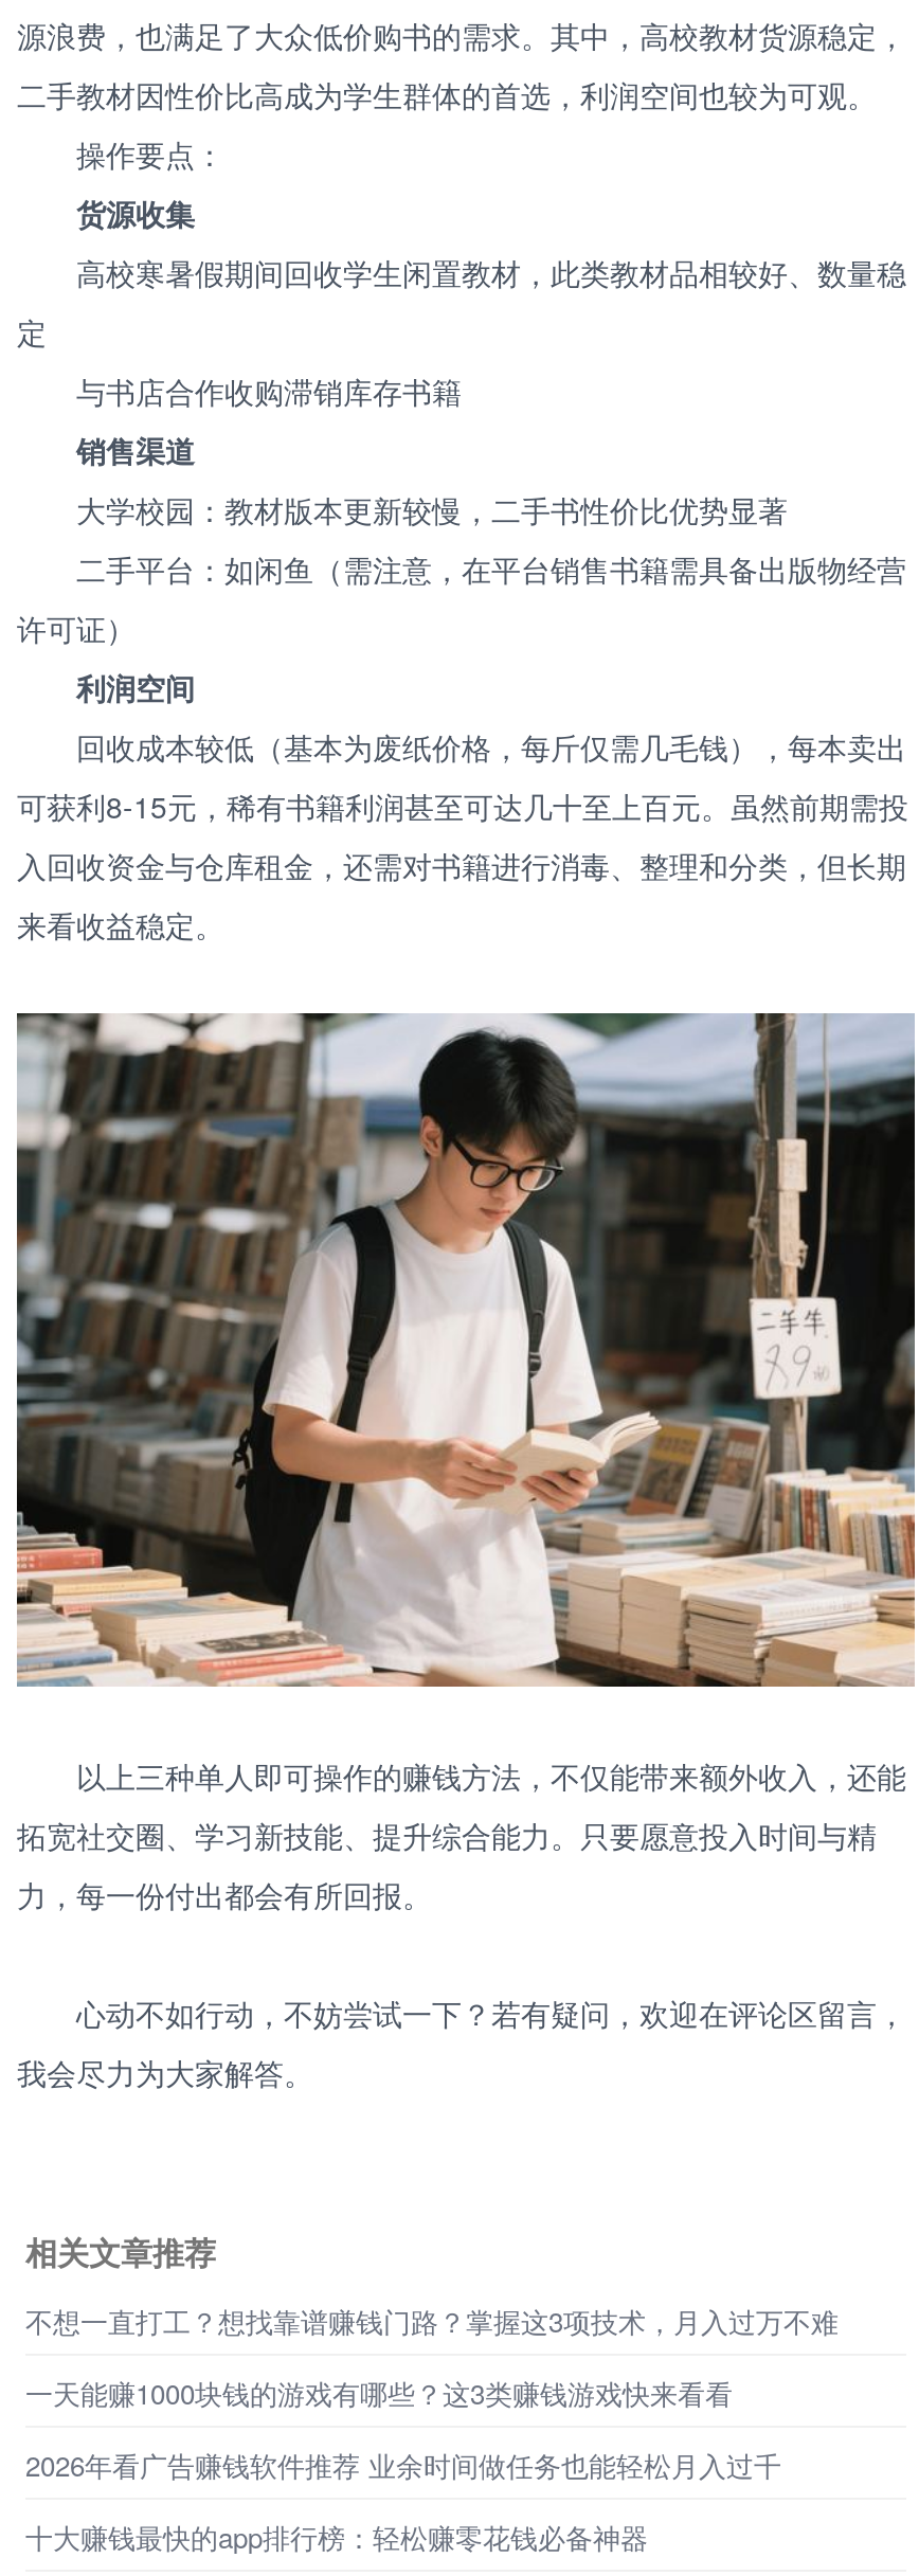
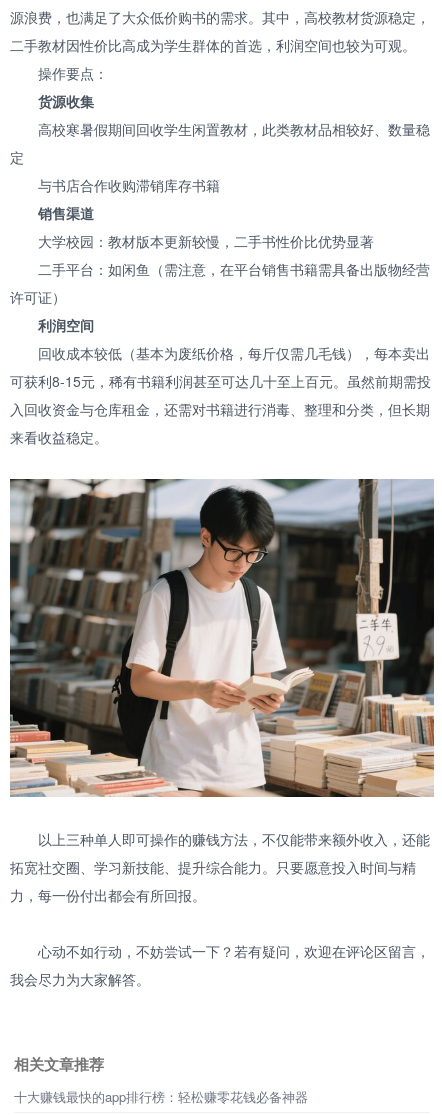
- 不想一直打工？想找靠谱赚钱门路？掌握这3项技术，月入过万不难
- 一天能赚1000块钱的游戏有哪些？这3类赚钱游戏快来看看
- 2026年看广告赚钱软件推荐 业余时间做任务也能轻松月入过千
